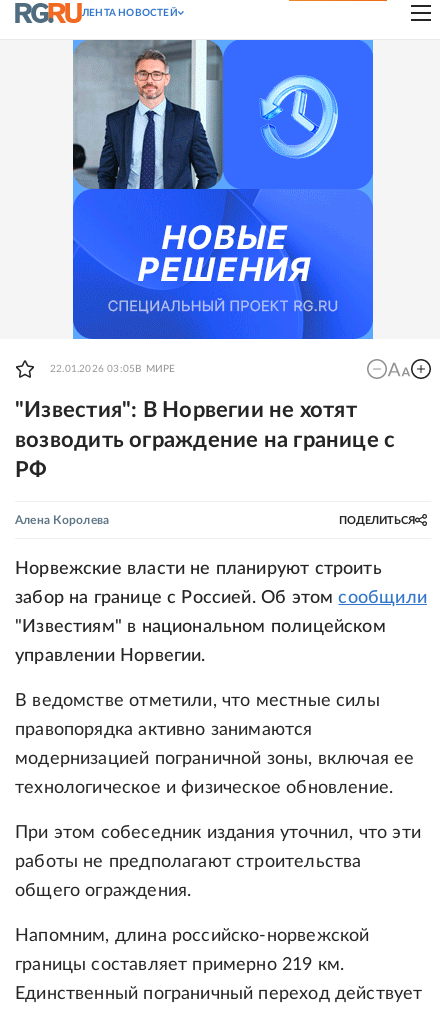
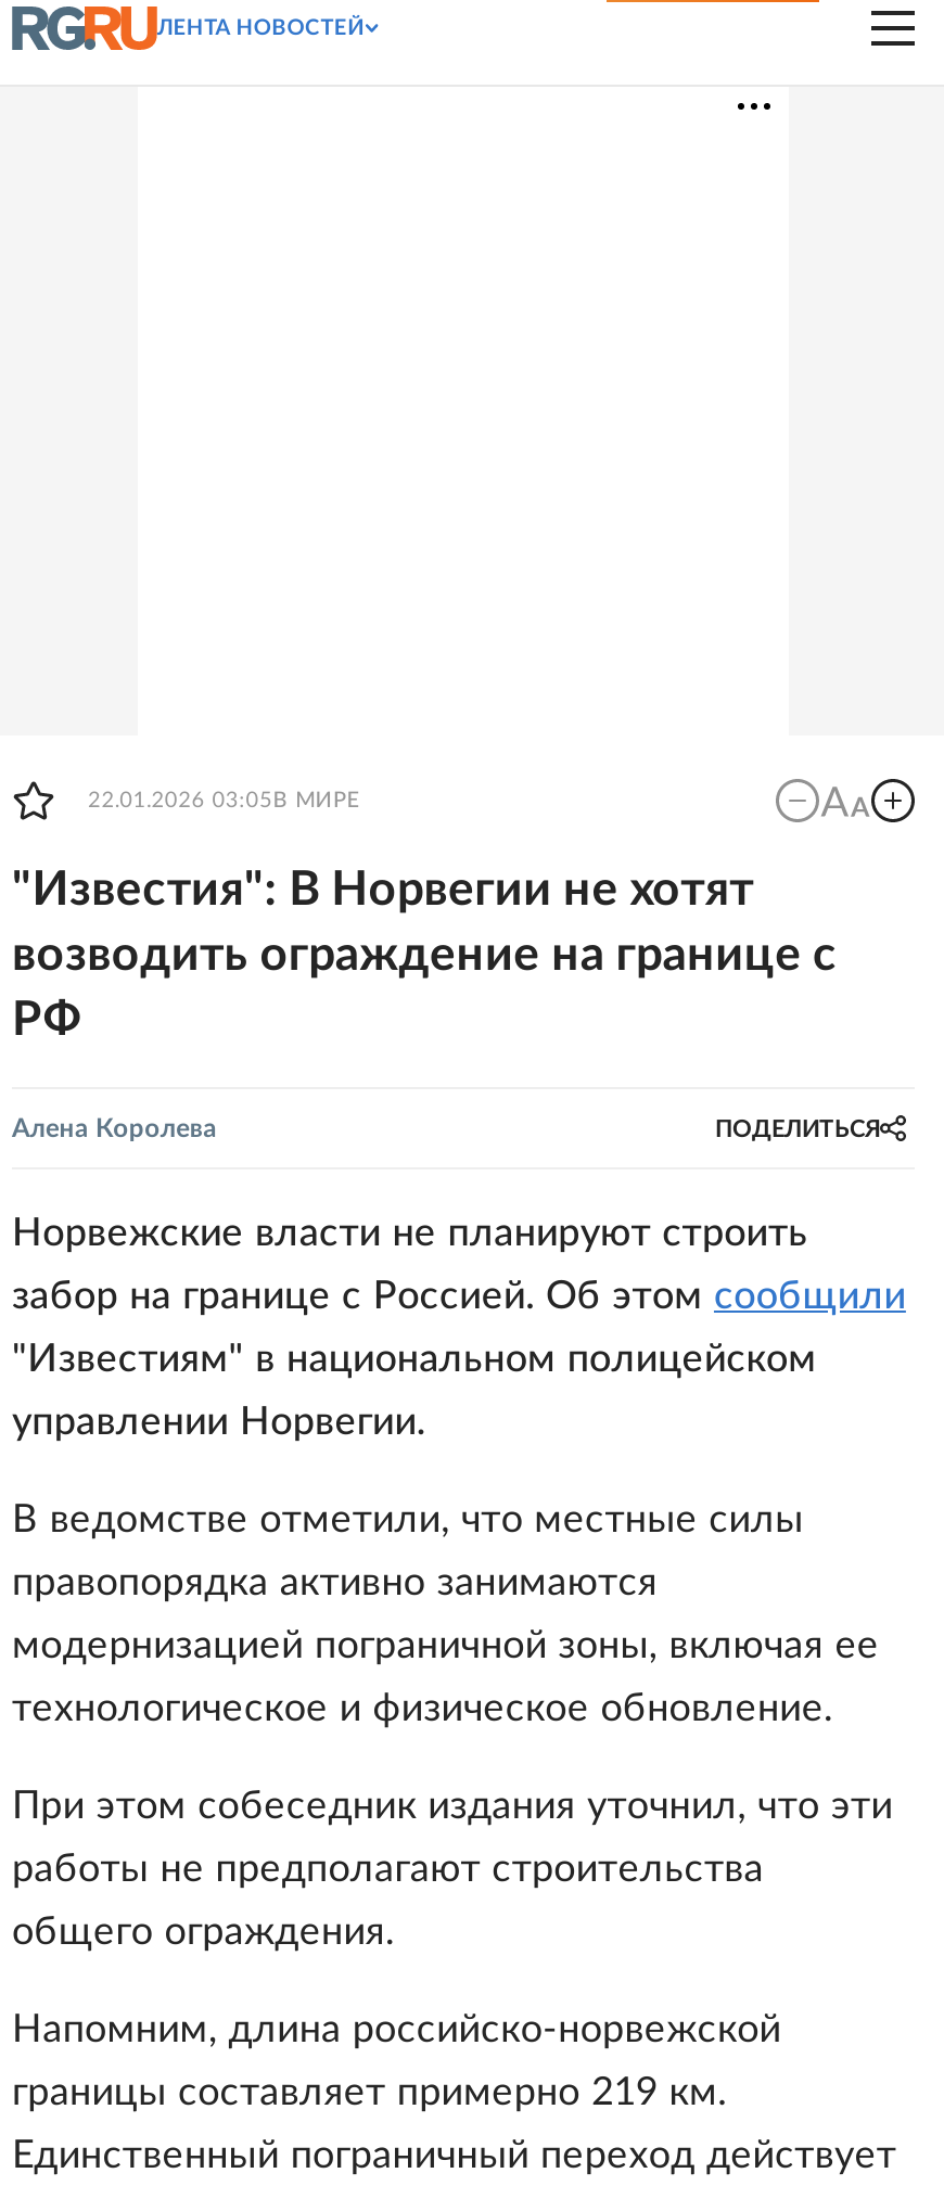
- [image]
